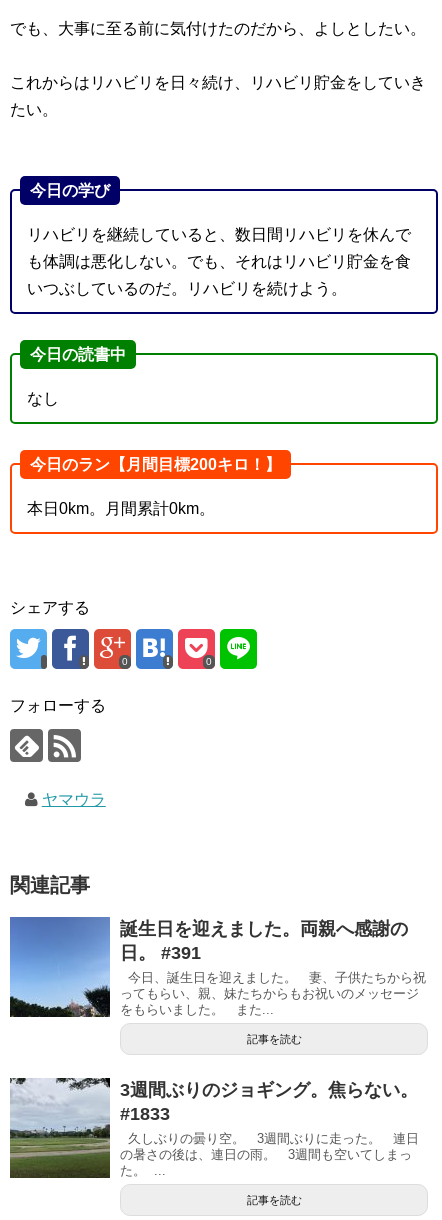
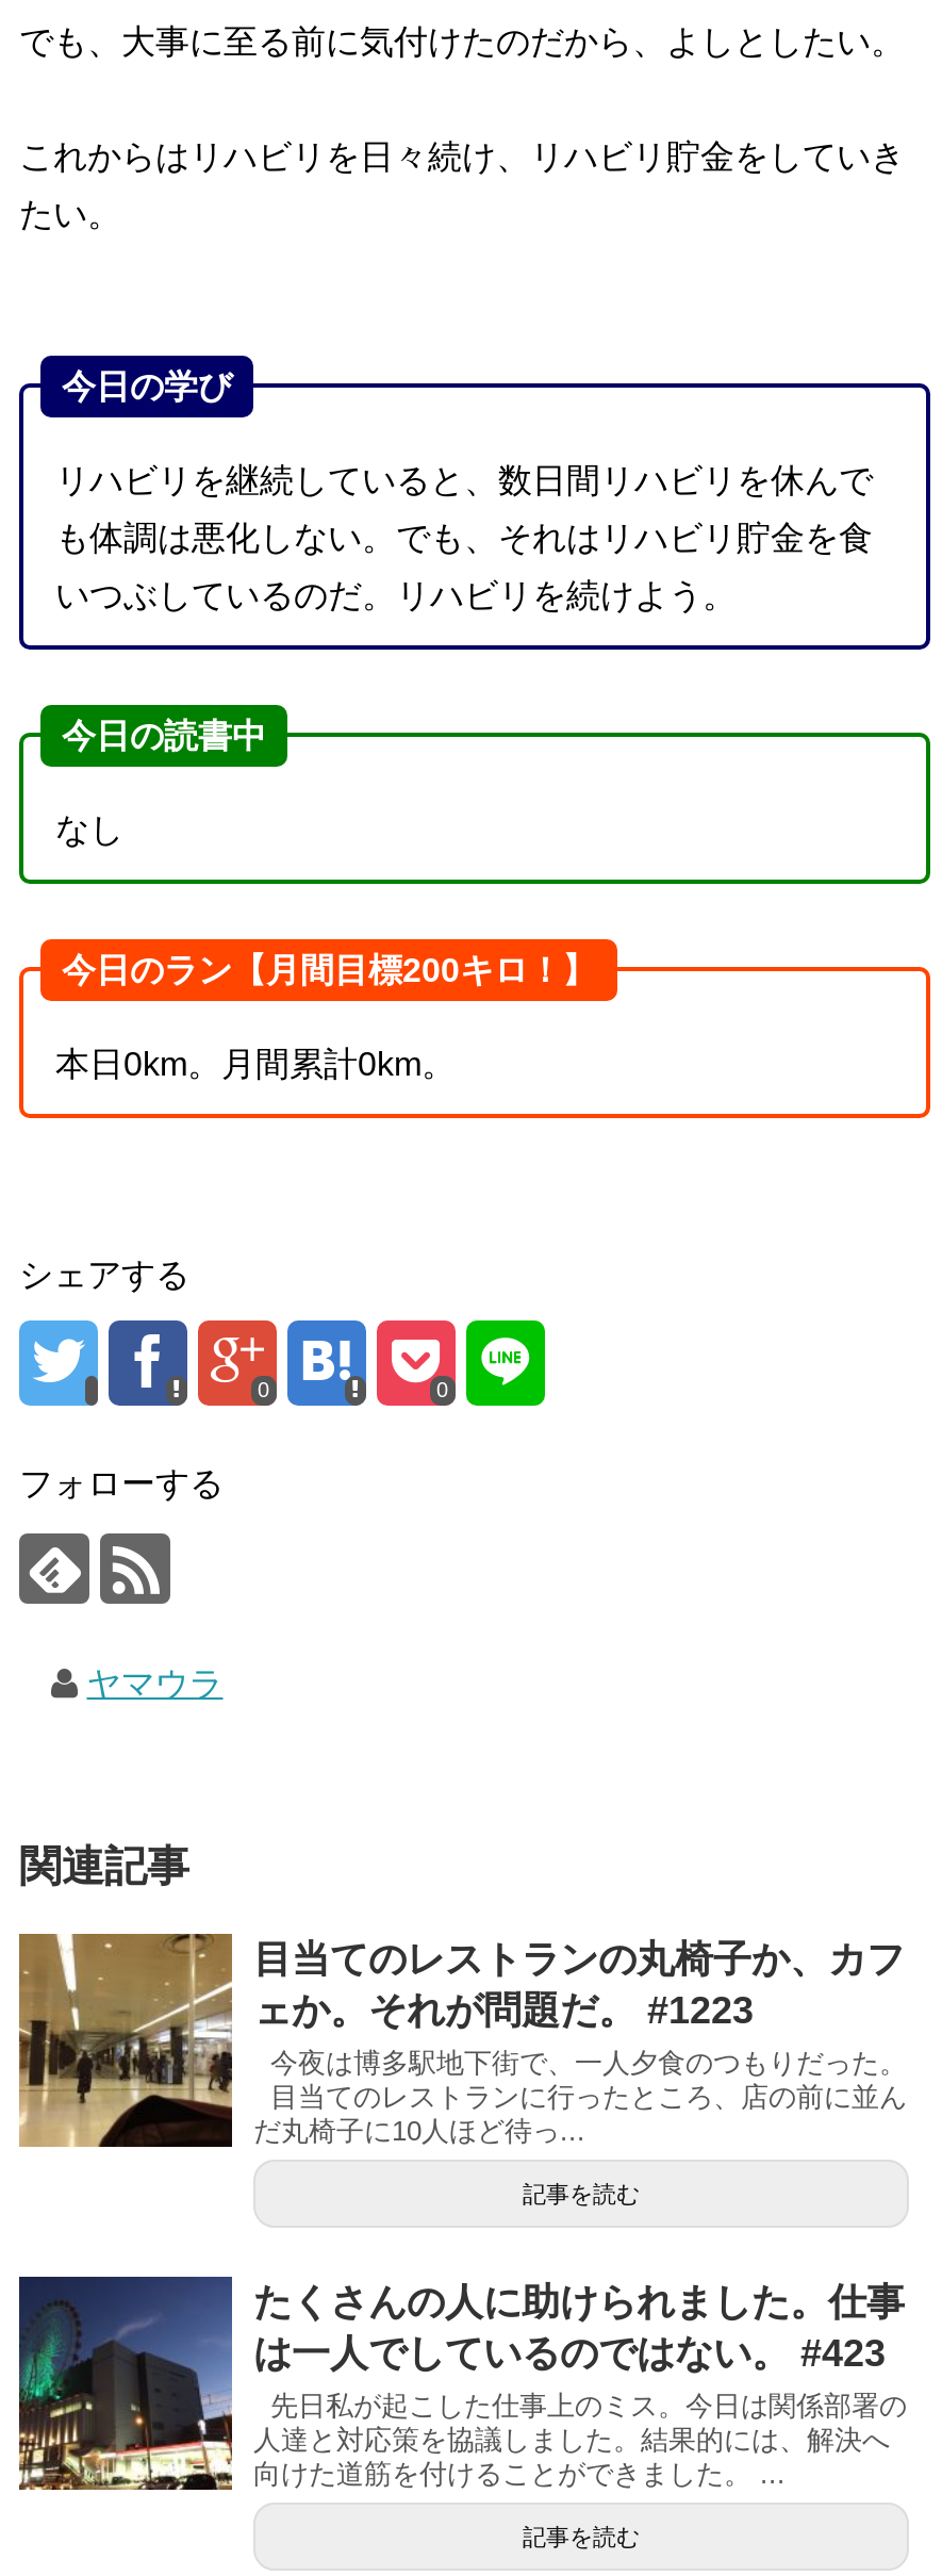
- [image]
- 誕生日を迎えました。両親へ感謝の
- 日。 #391
- 今日、誕生日を迎えました。 妻、子供たちから祝
- ってもらい、親、妹たちからもお祝いのメッセージ
- をもらいました。 また...
+ [image]
+ 目当てのレストランの丸椅子か、カフ
+ ェか。それが問題だ。 #1223
+ 今夜は博多駅地下街で、一人夕食のつもりだった。
+ 目当てのレストランに行ったところ、店の前に並ん
+ だ丸椅子に10人ほど待っ...

- [image]
- 3週間ぶりのジョギング。焦らない。
- #1833
- 久しぶりの曇り空。 3週間ぶりに走った。 連日
- の暑さの後は、連日の雨。 3週間も空いてしまっ
- た。 ...
+ [image]
+ たくさんの人に助けられました。仕事
+ は一人でしているのではない。 #423
+ 先日私が起こした仕事上のミス。今日は関係部署の
+ 人達と対応策を協議しました。結果的には、解決へ
+ 向けた道筋を付けることができました。 ...
